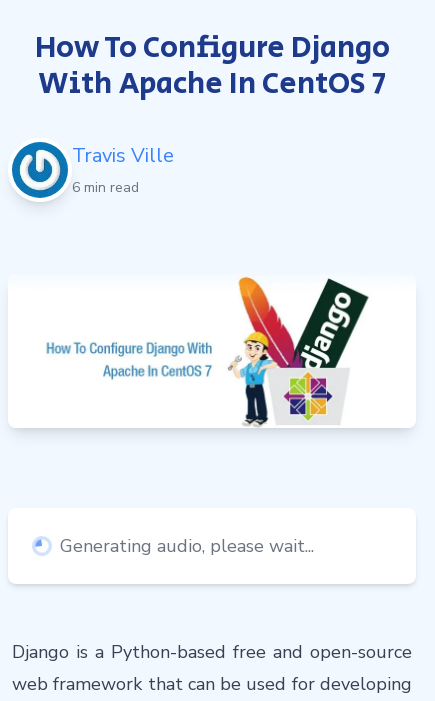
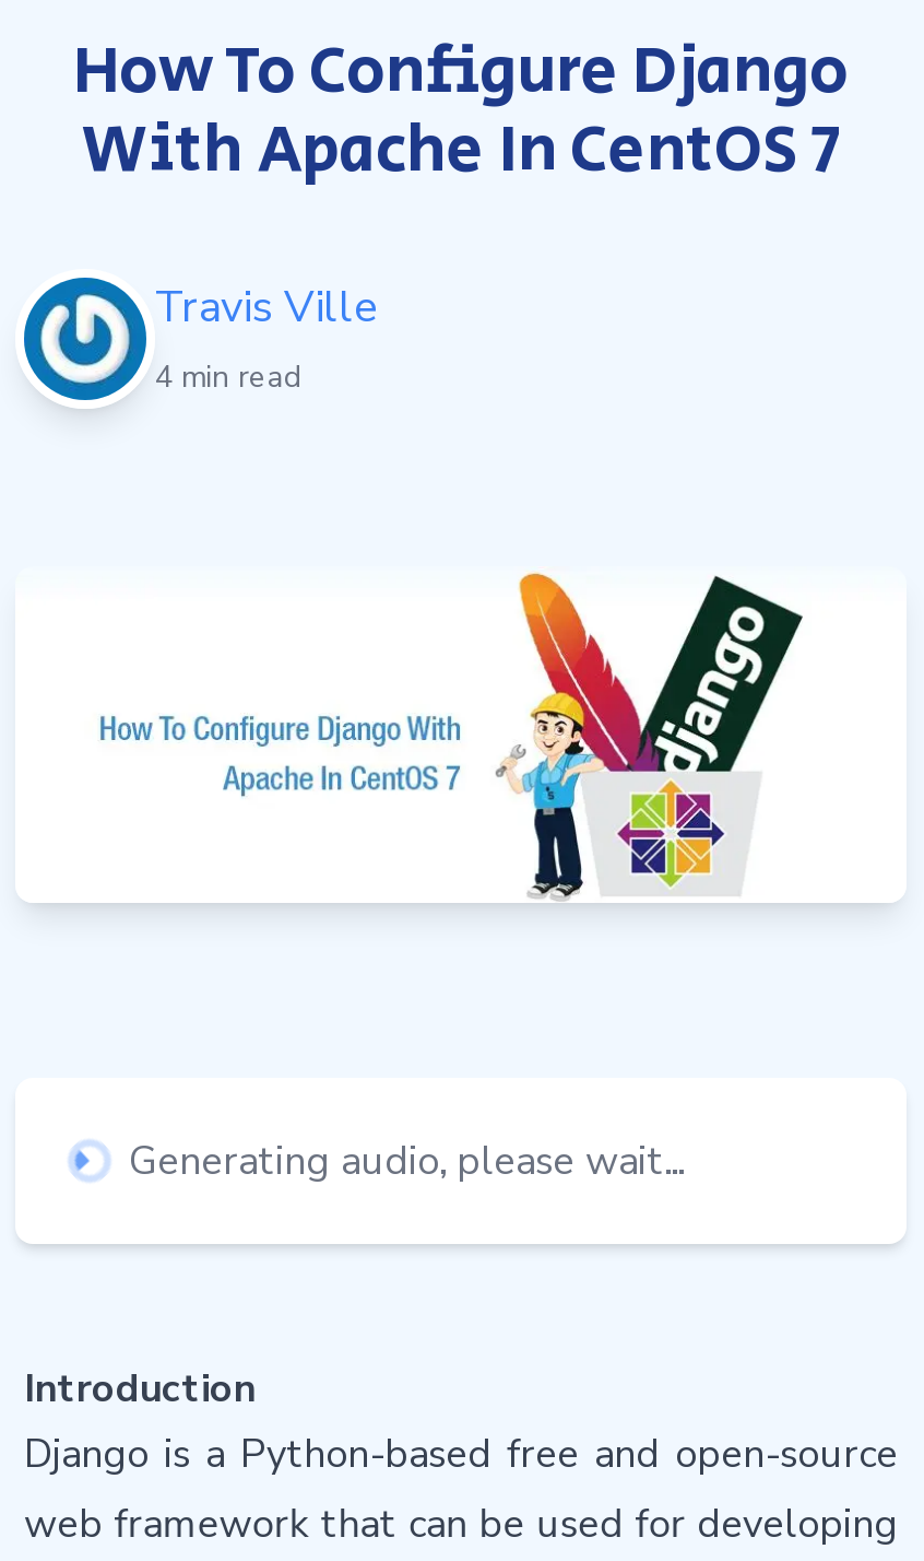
- 6 min read
+ 4 min read

+ Introduction
